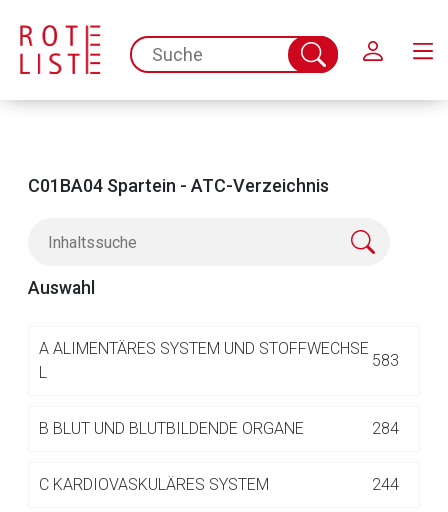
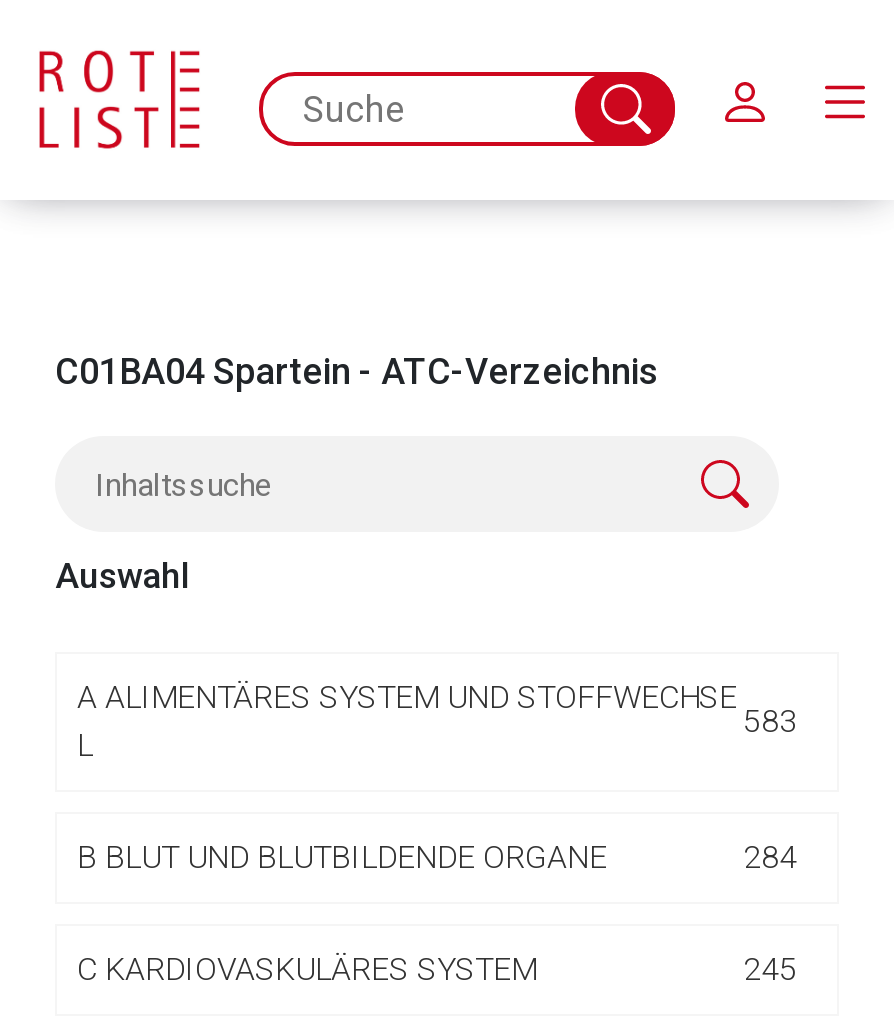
- 244
+ 245
